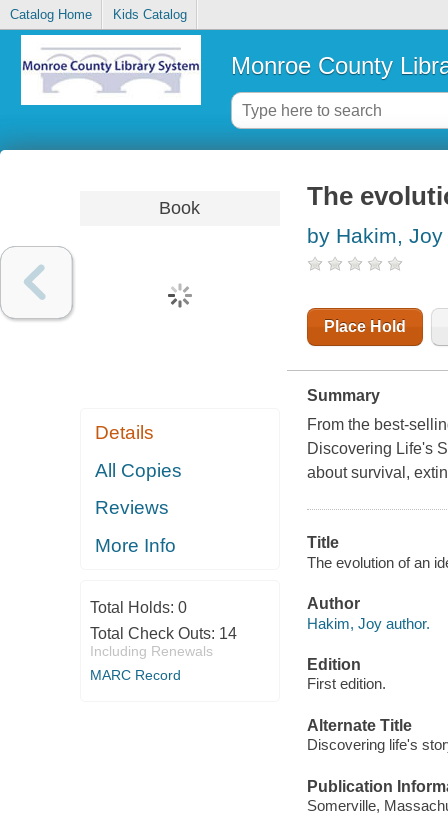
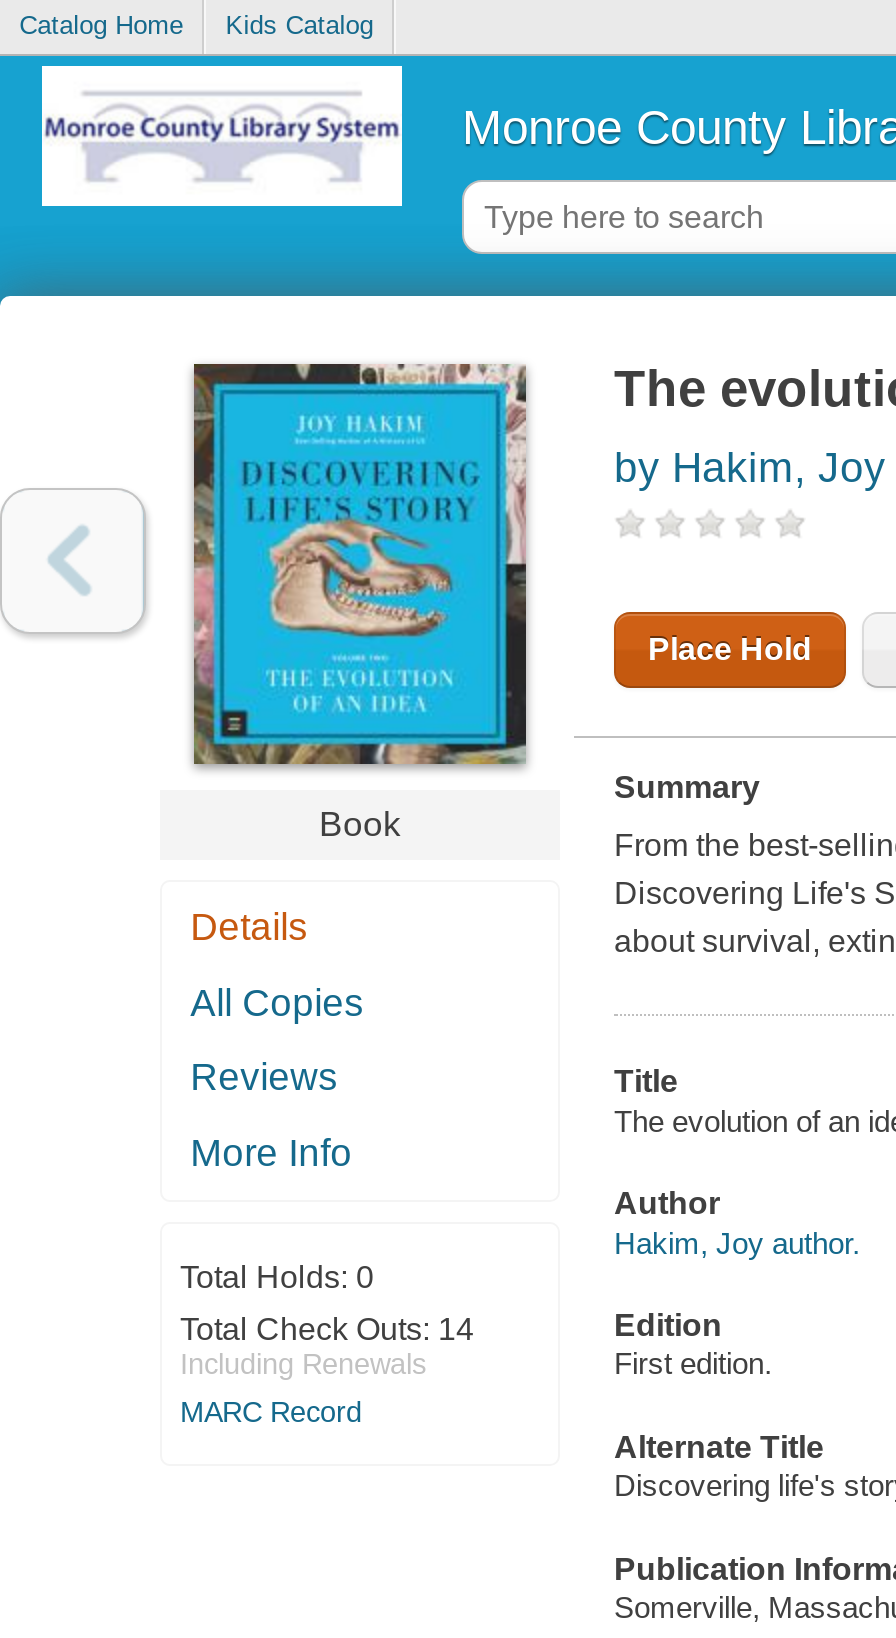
moved down: Book

+ [image]

moved down: Details | All Copies | Reviews | More Info | Total Holds: 0 | Total Check Outs: 14 | Including Renewals | MARC Record
